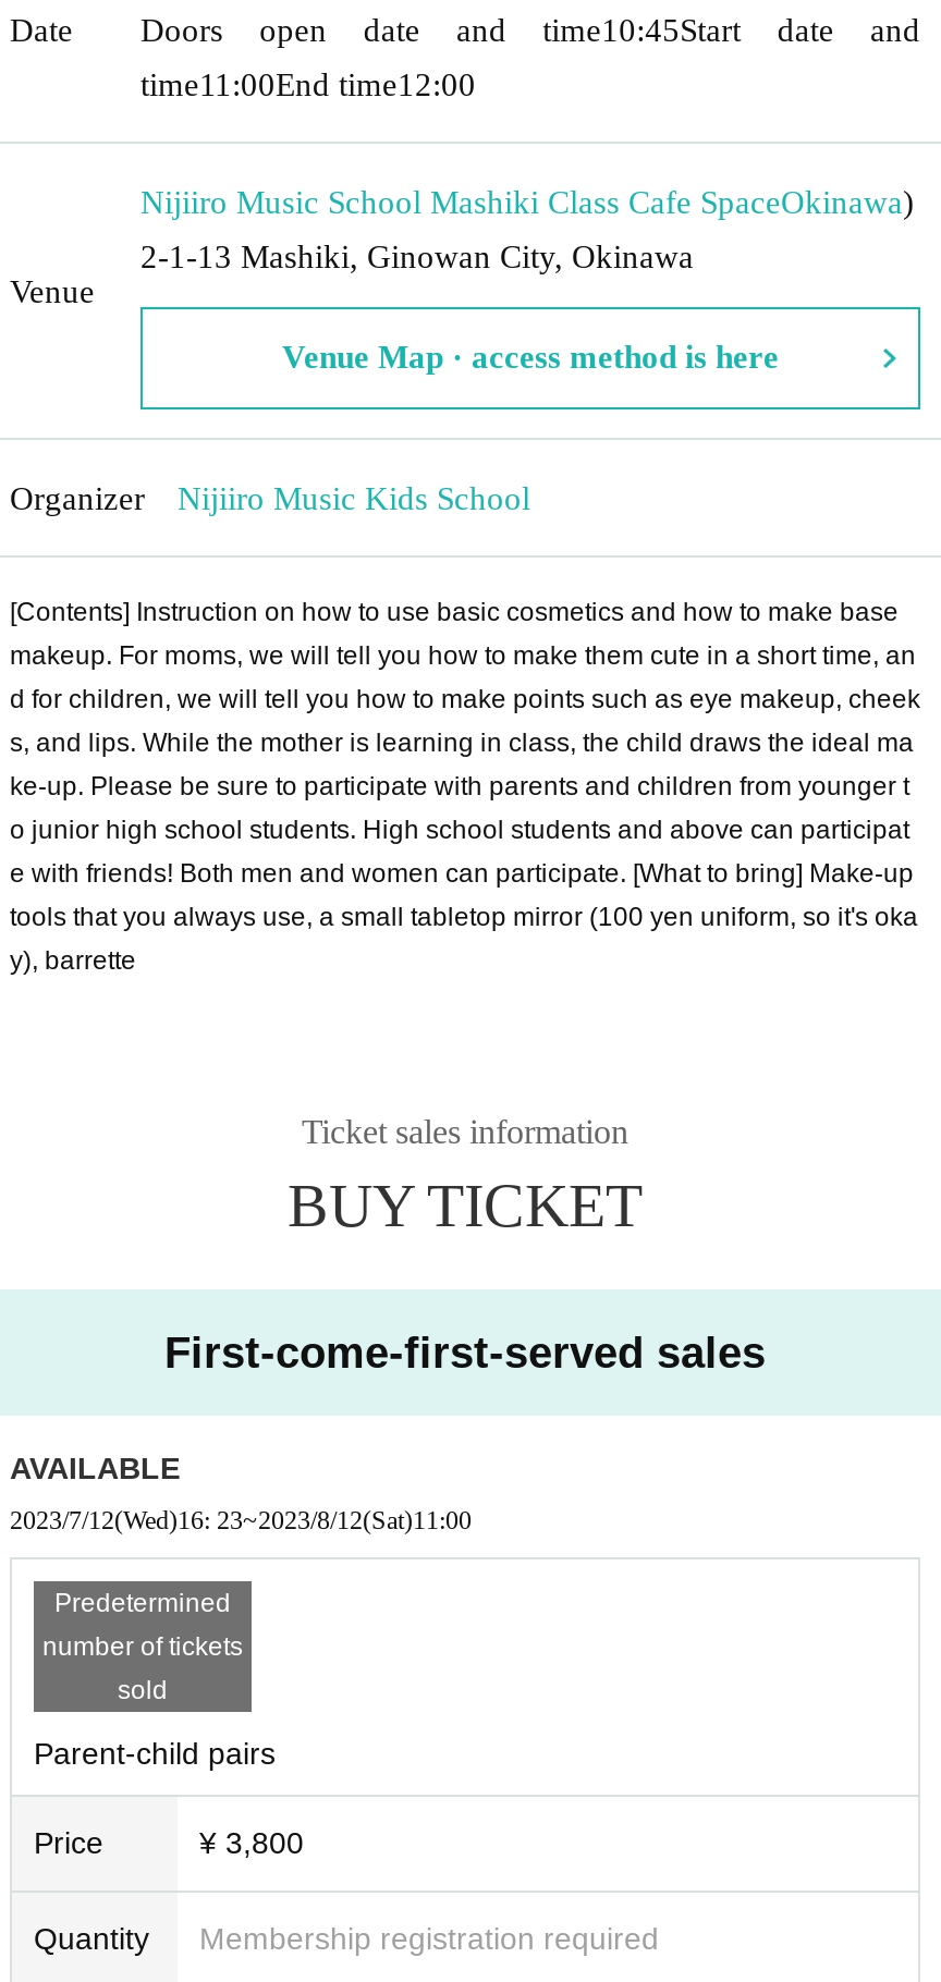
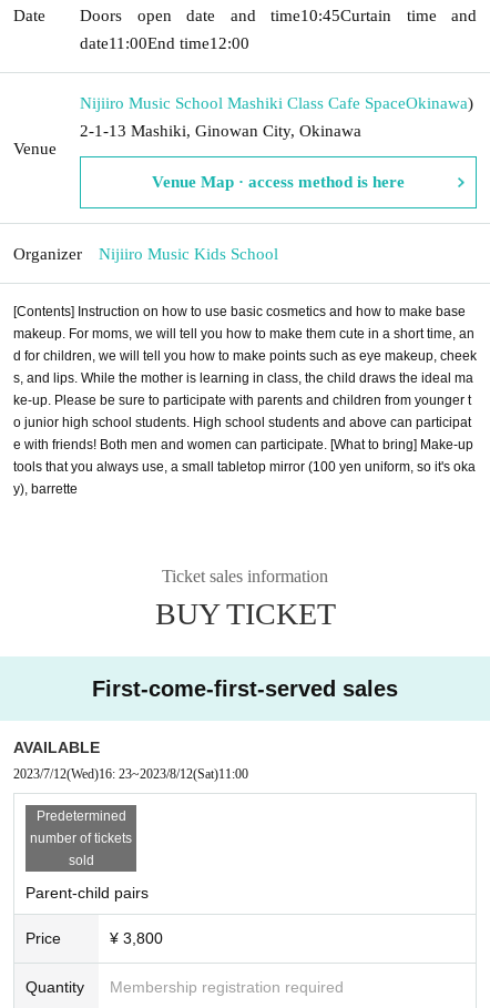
- Doors open date and time10:45Start date and
+ Doors open date and time10:45Curtain time and

- time11:00End time12:00
+ date11:00End time12:00
